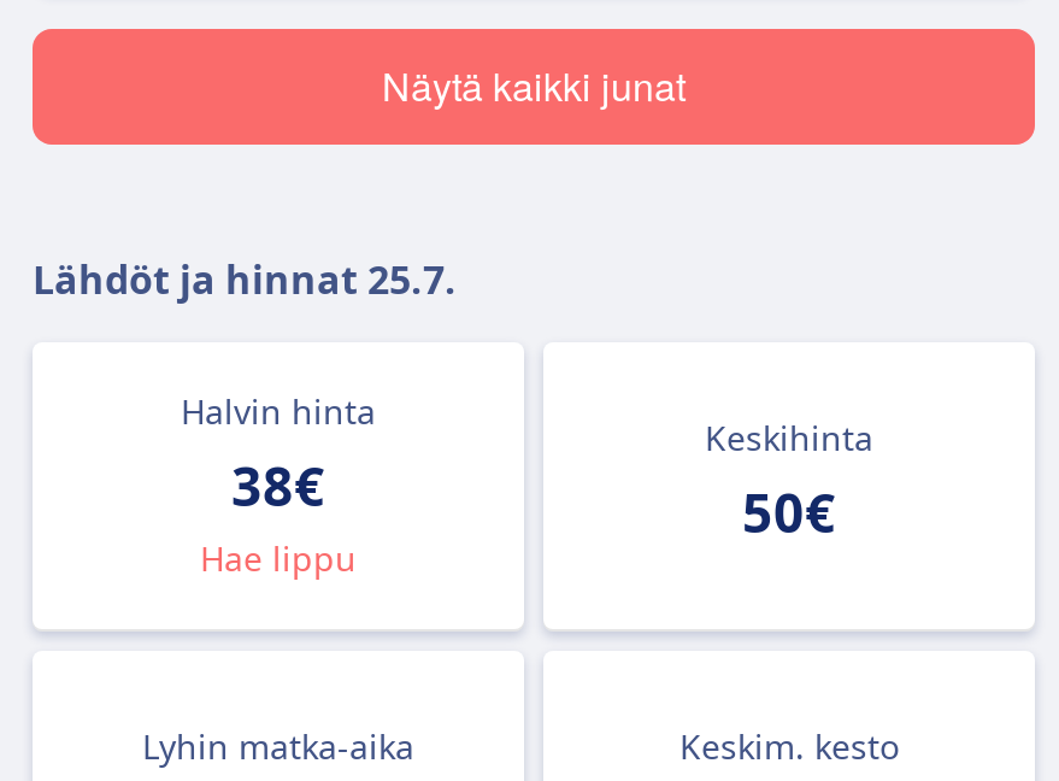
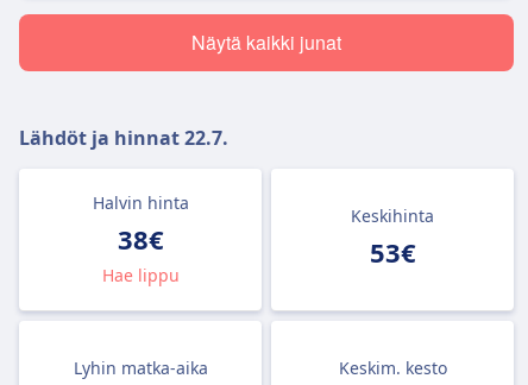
- Lähdöt ja hinnat 25.7.
+ Lähdöt ja hinnat 22.7.

- 50€
+ 53€
